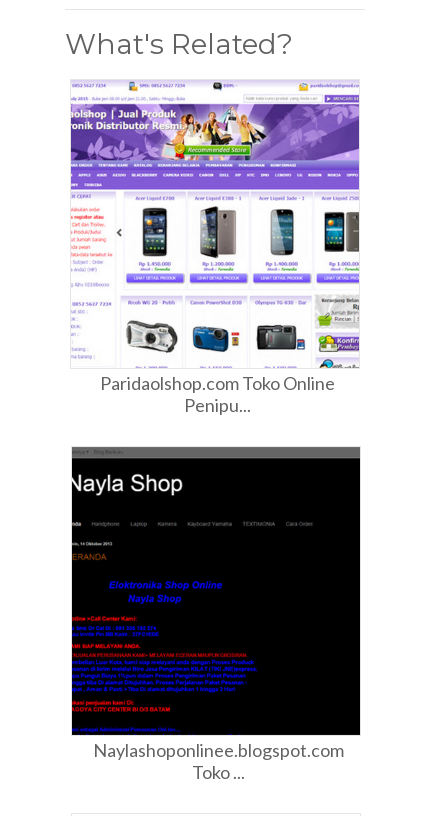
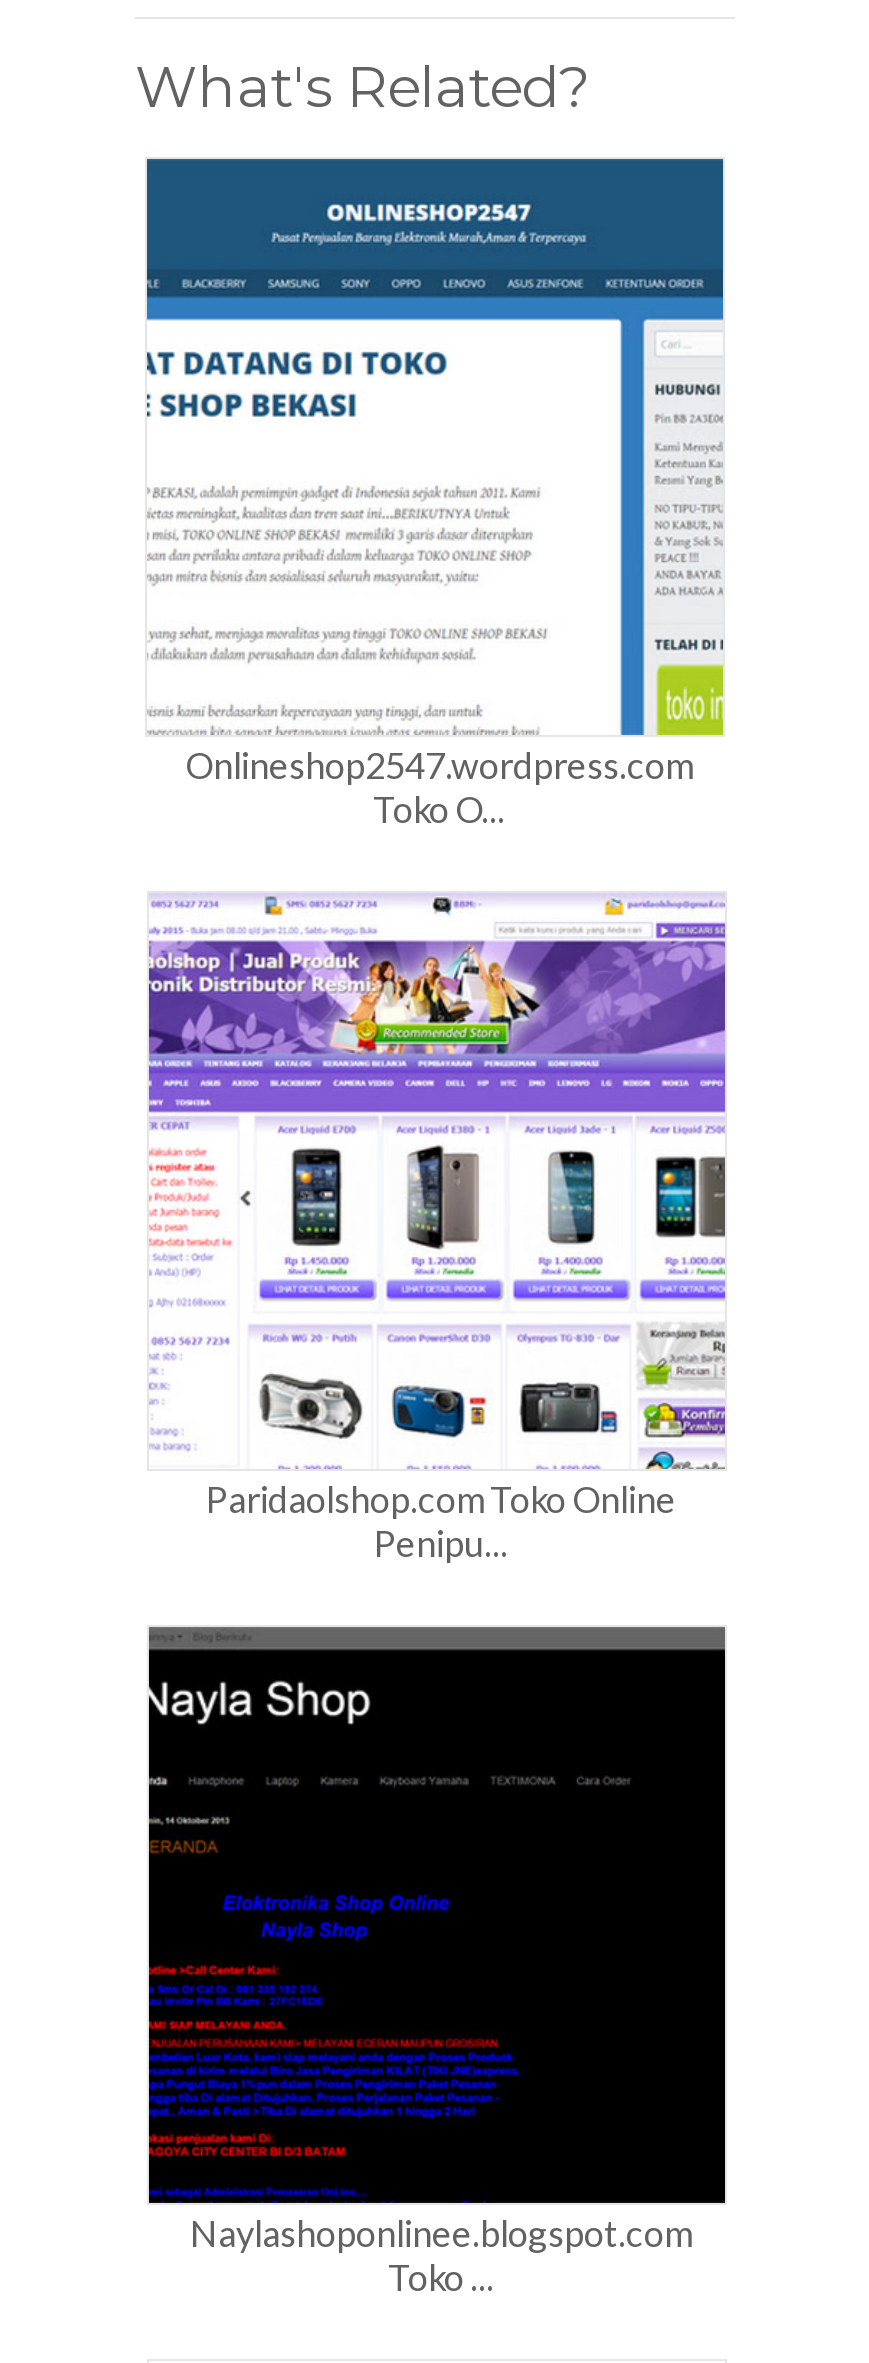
+ [image]
+ Onlineshop2547.wordpress.com
+ Toko O...
